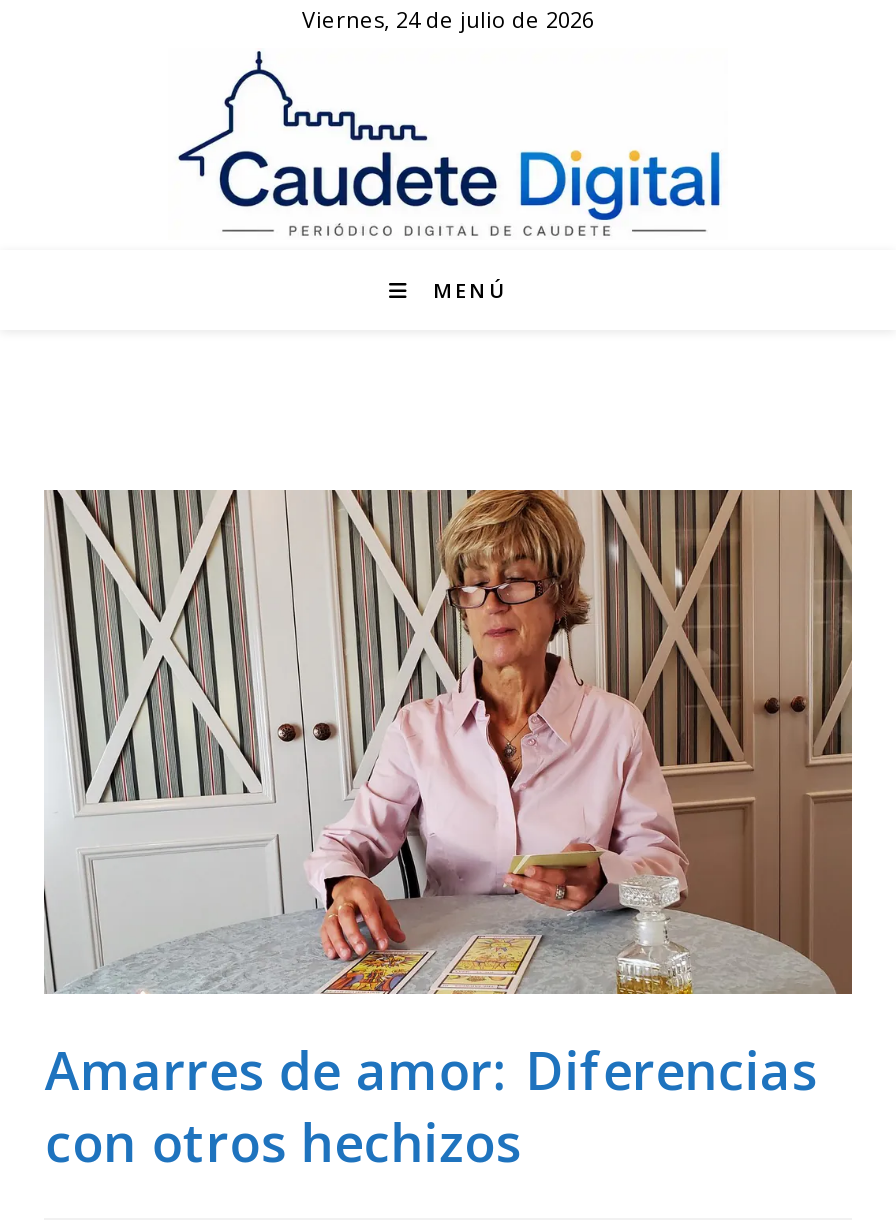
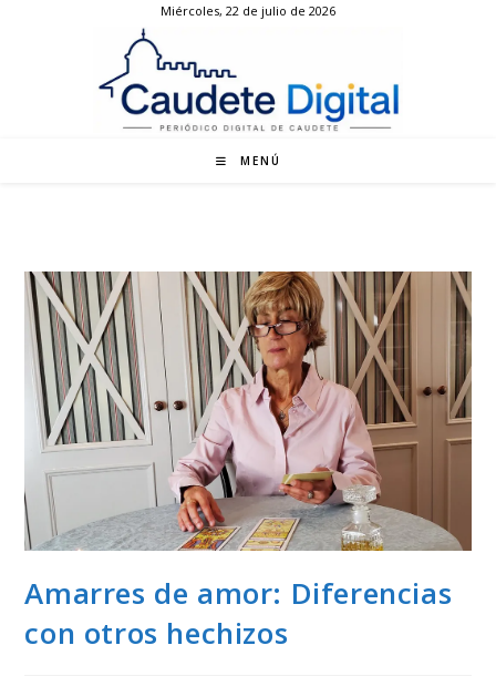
- Viernes, 24 de julio de 2026
+ Miércoles, 22 de julio de 2026
